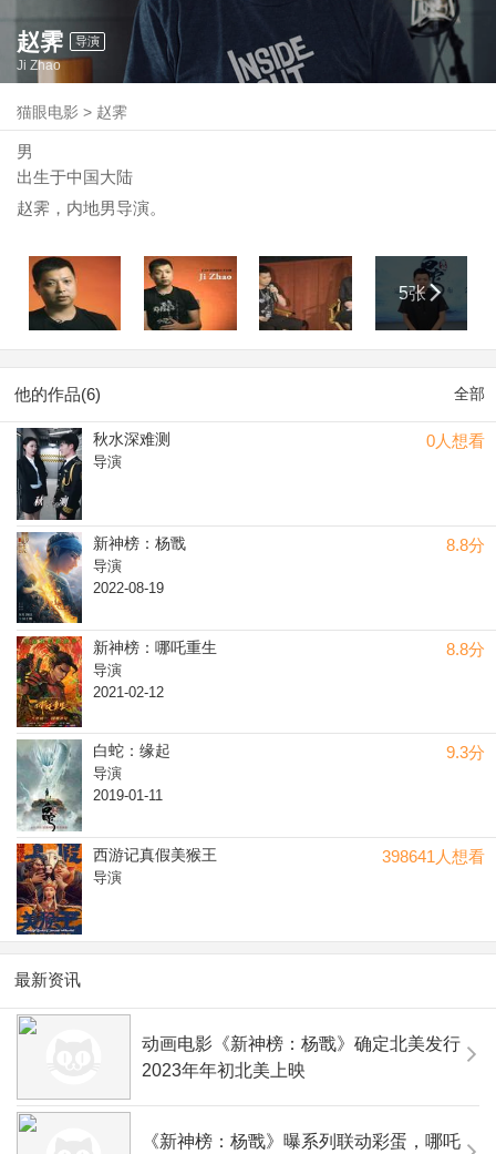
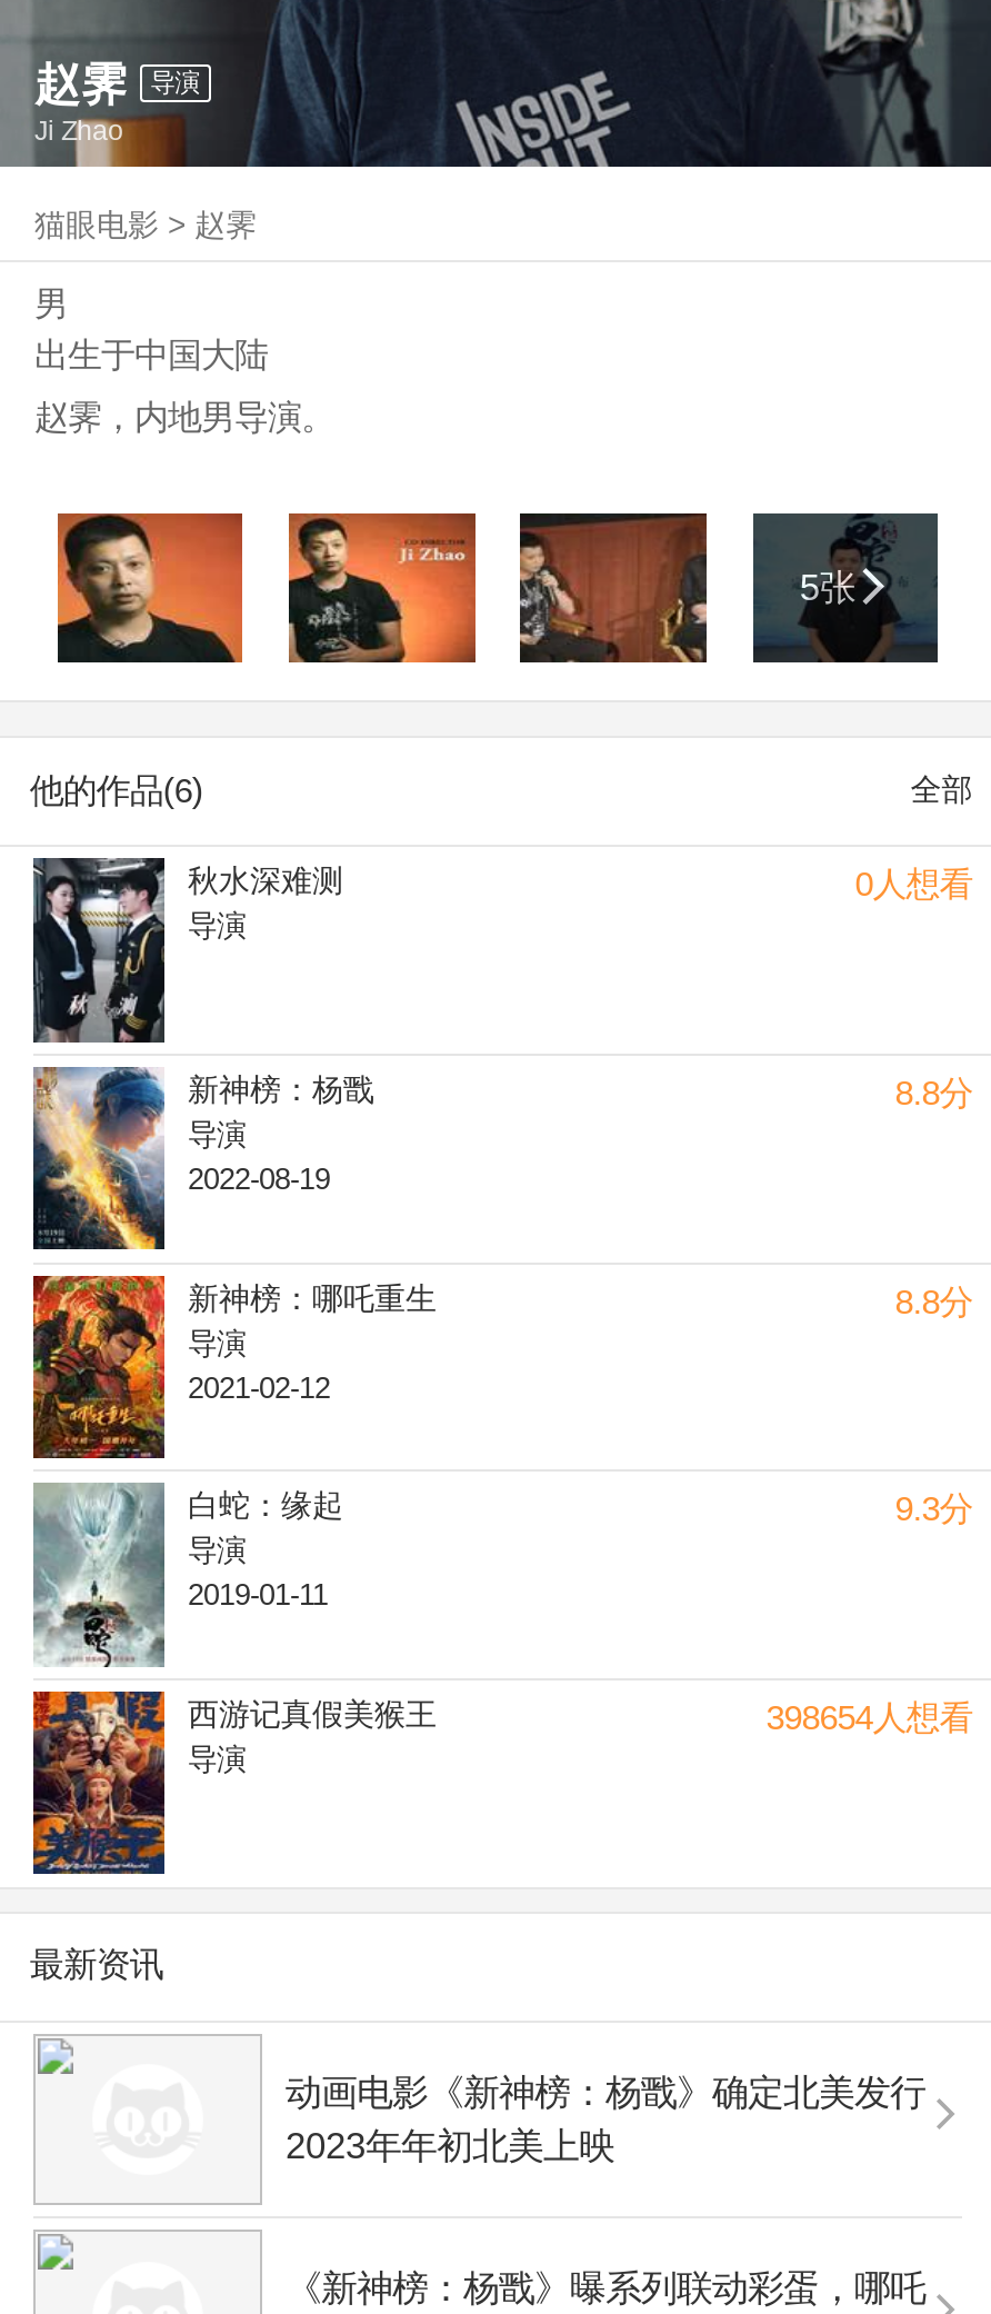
- 398641人想看
+ 398654人想看
